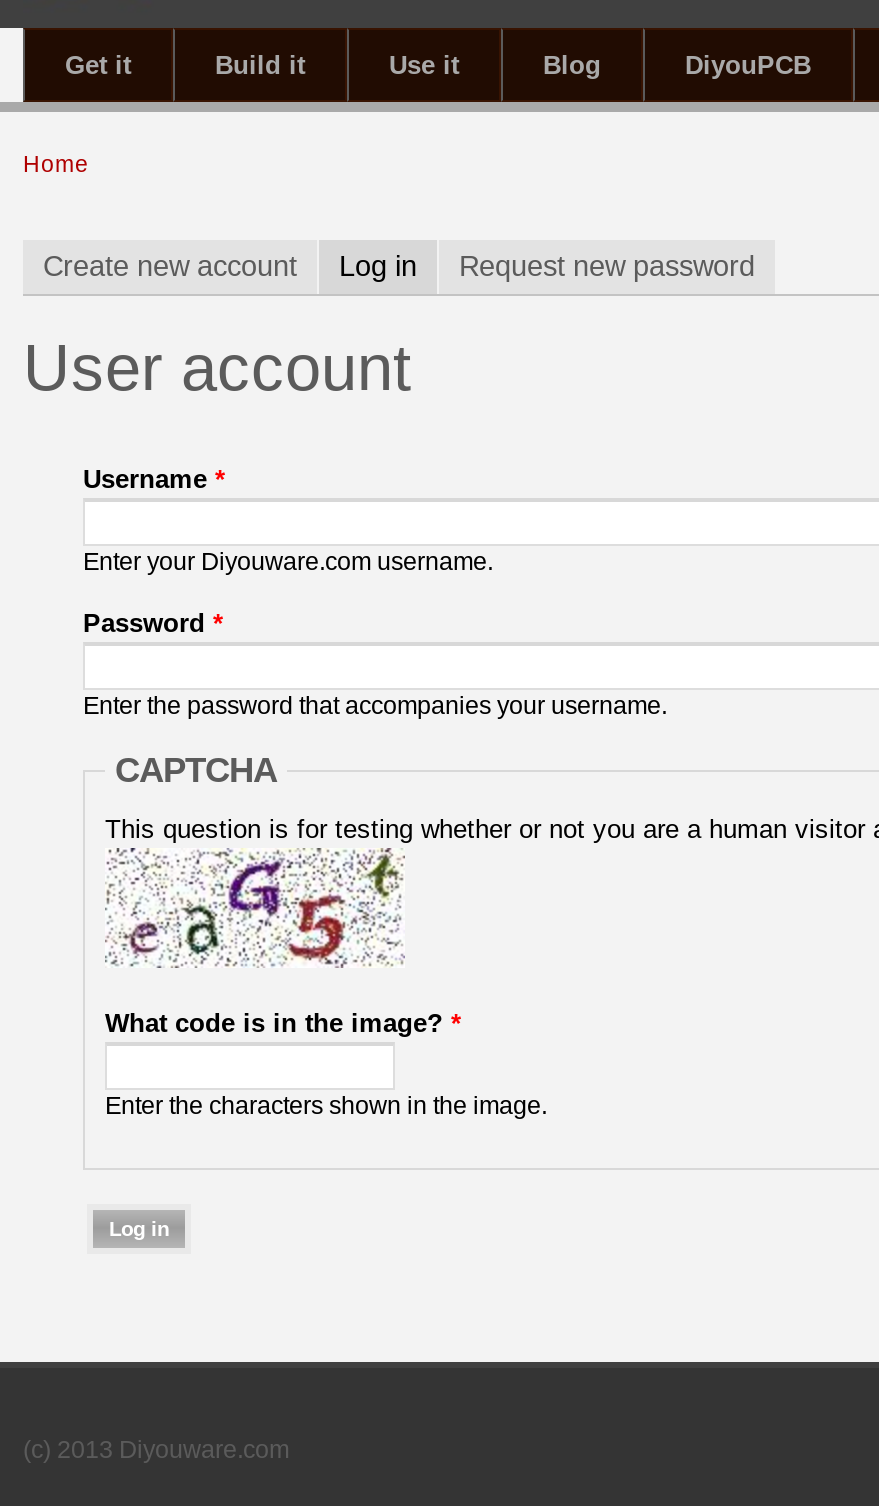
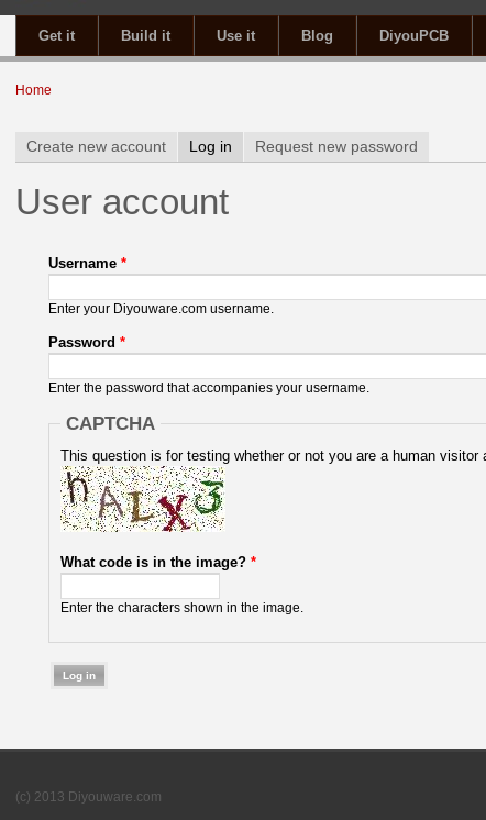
- [image]
+ [image]
